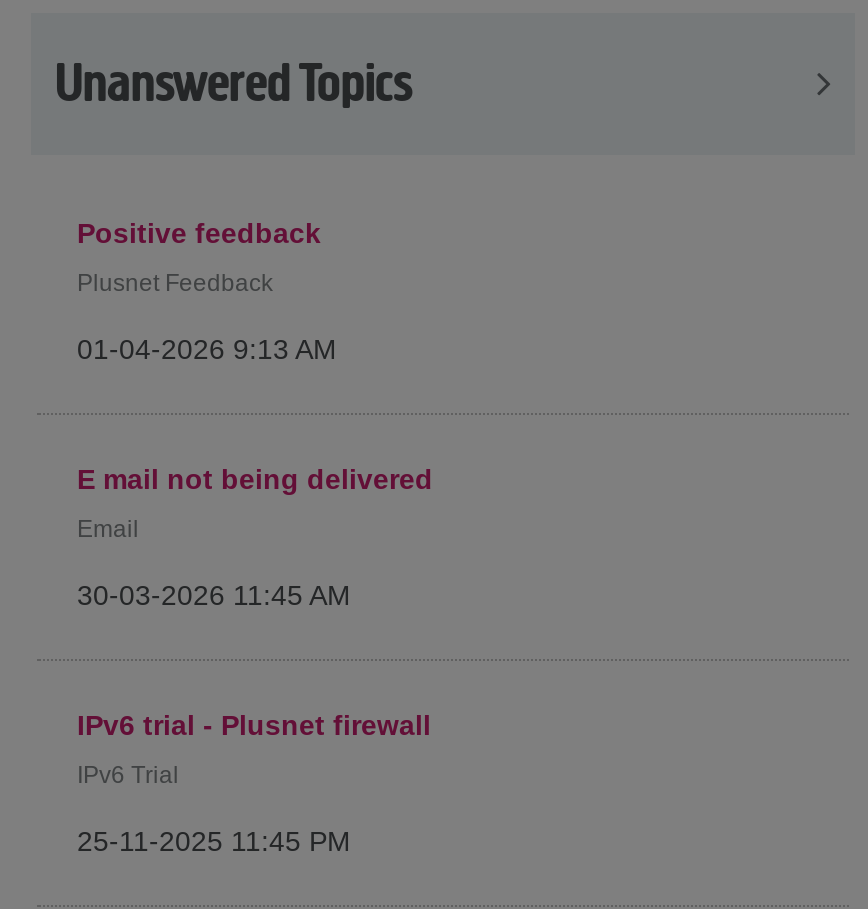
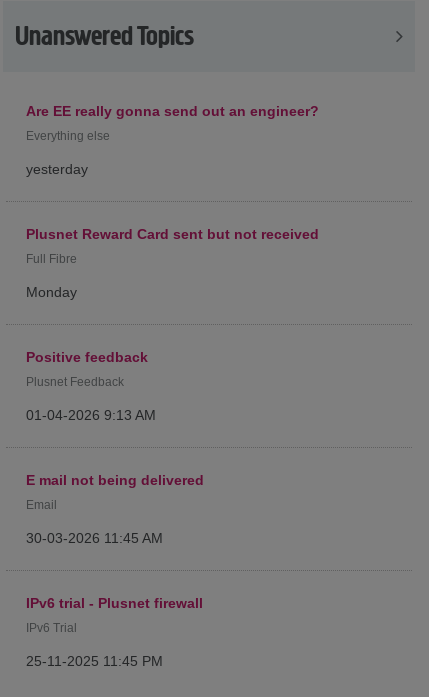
+ Are EE really gonna send out an engineer?
+ Everything else
+ yesterday

+ Plusnet Reward Card sent but not received
+ Full Fibre
+ Monday
